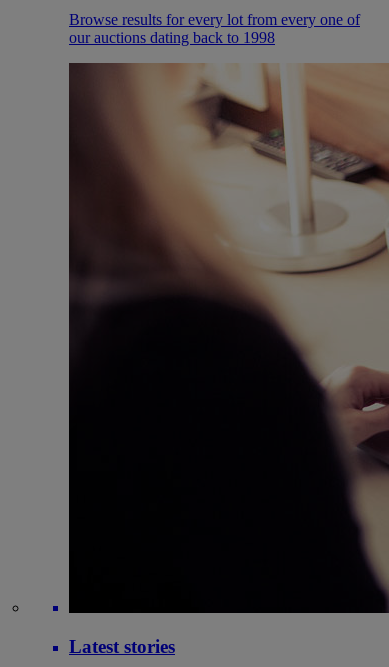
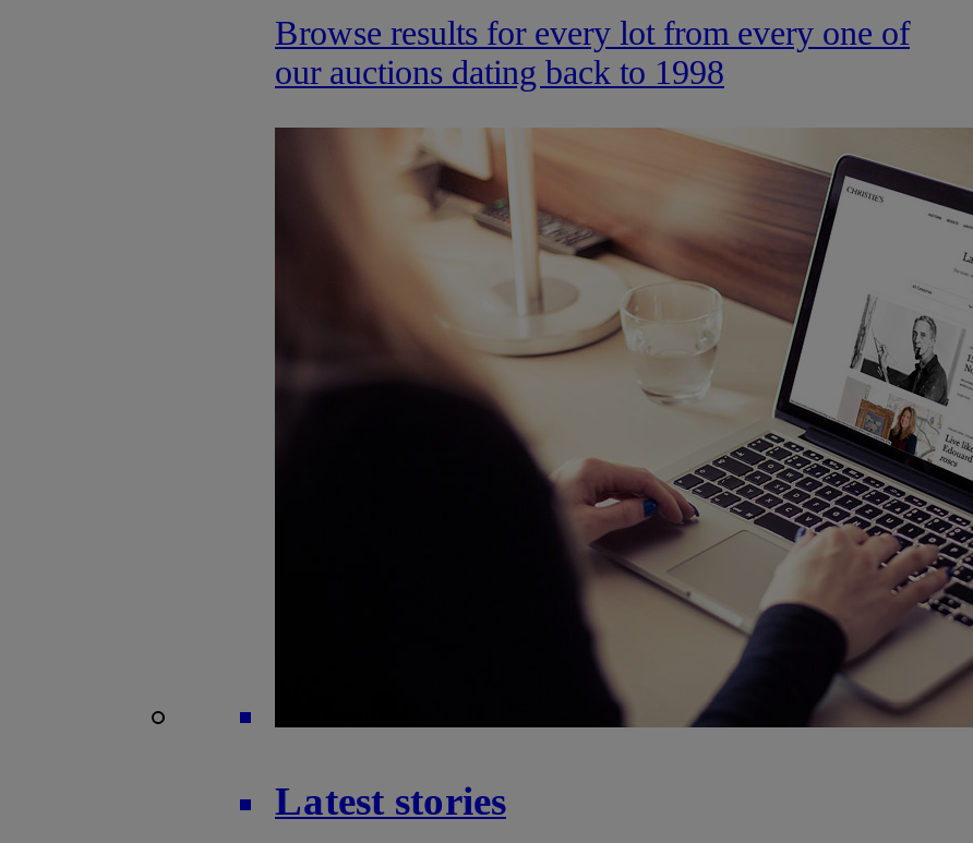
- [image]
+ [image]
